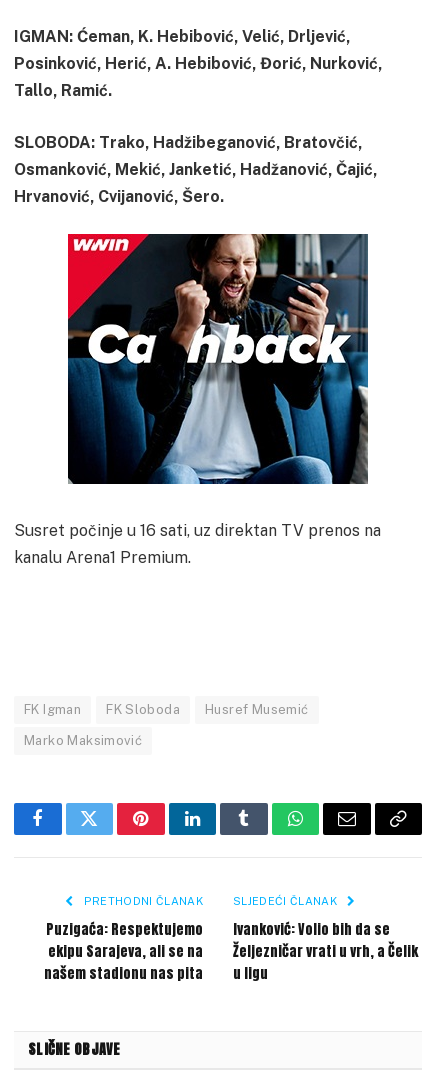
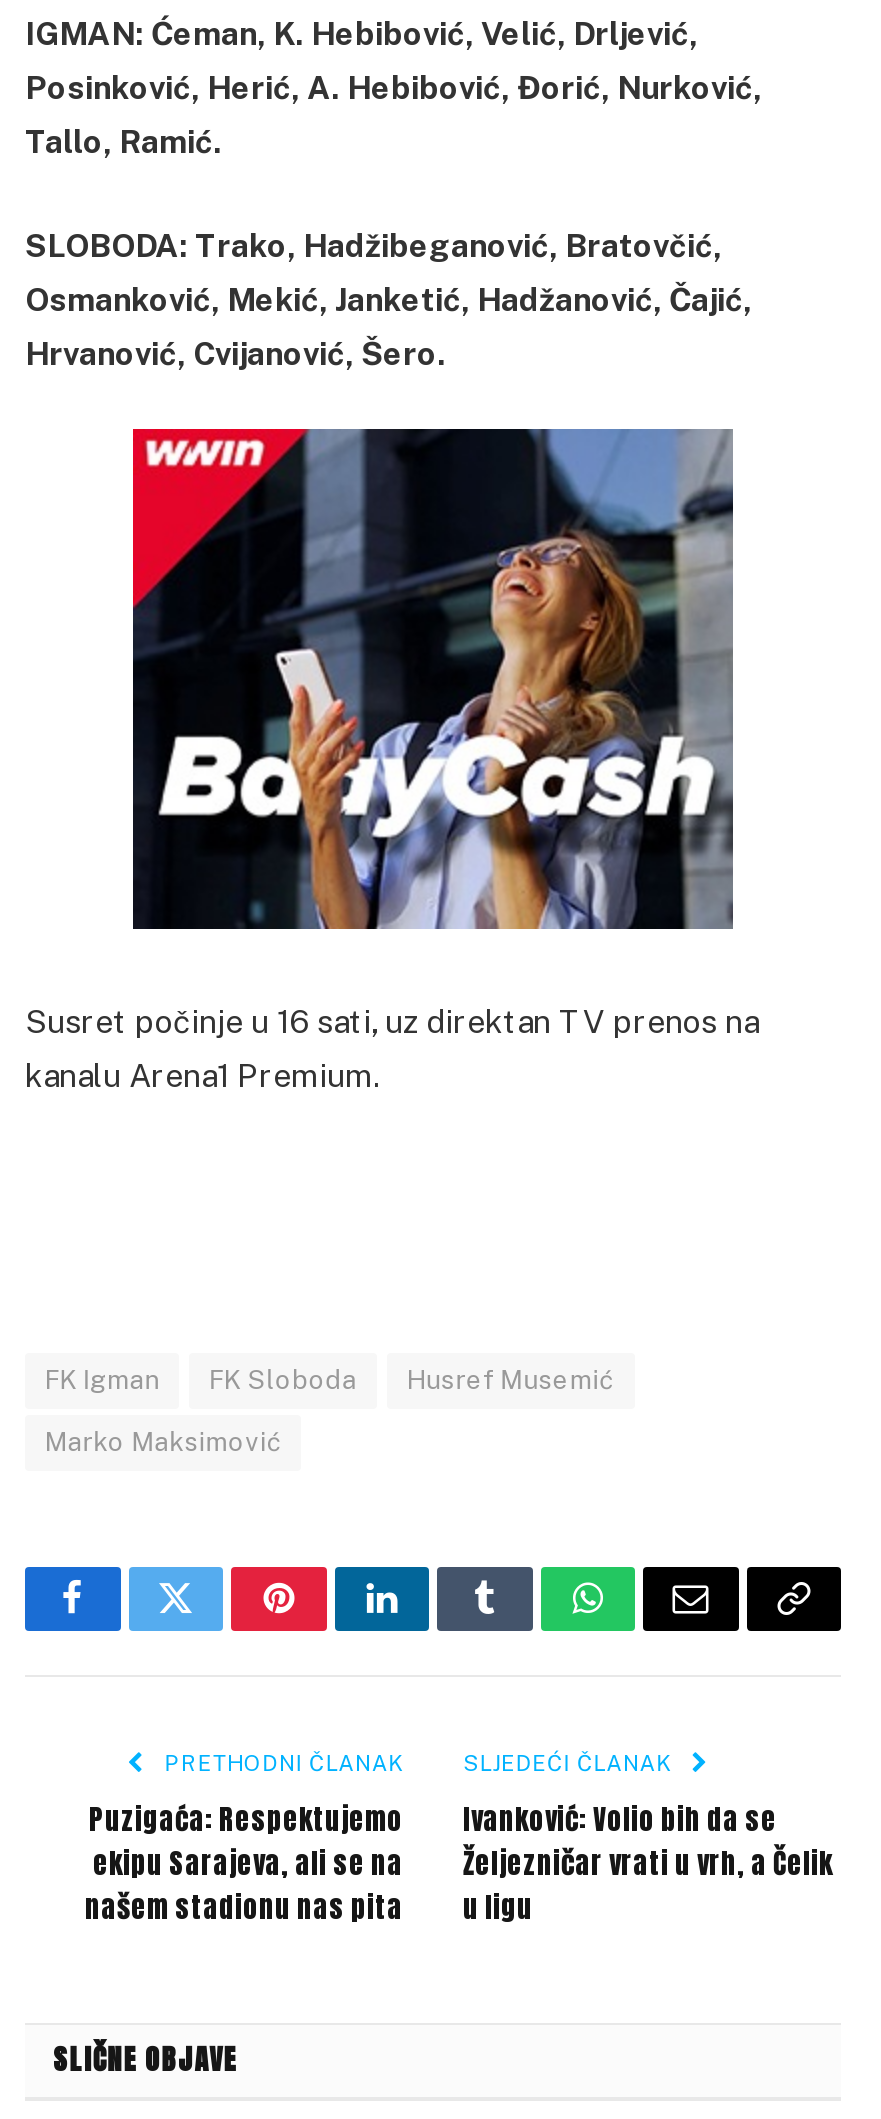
- [image]
+ [image]
